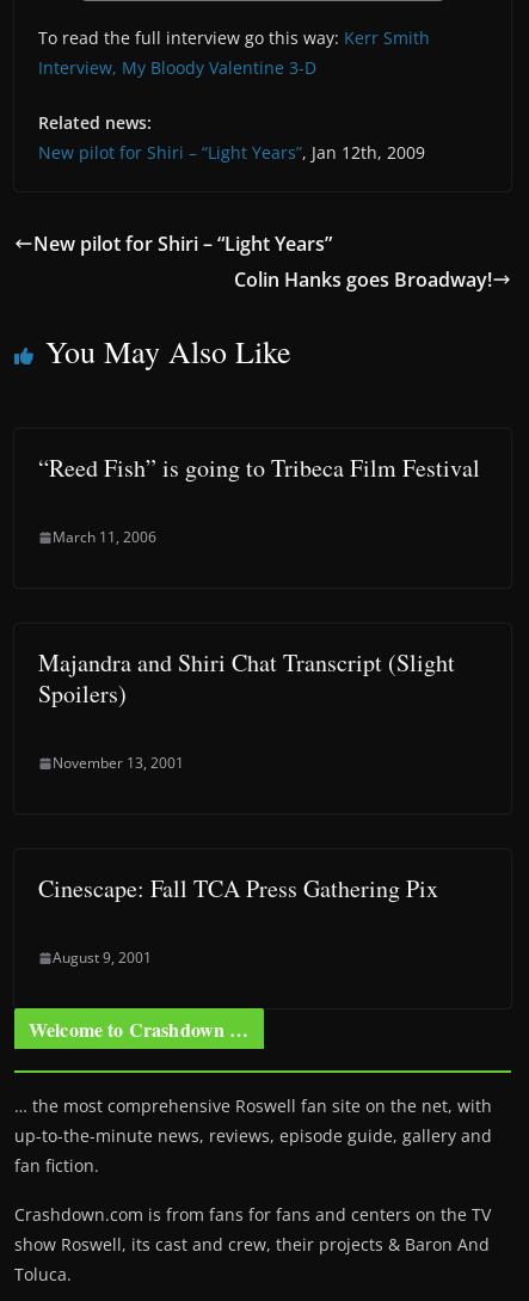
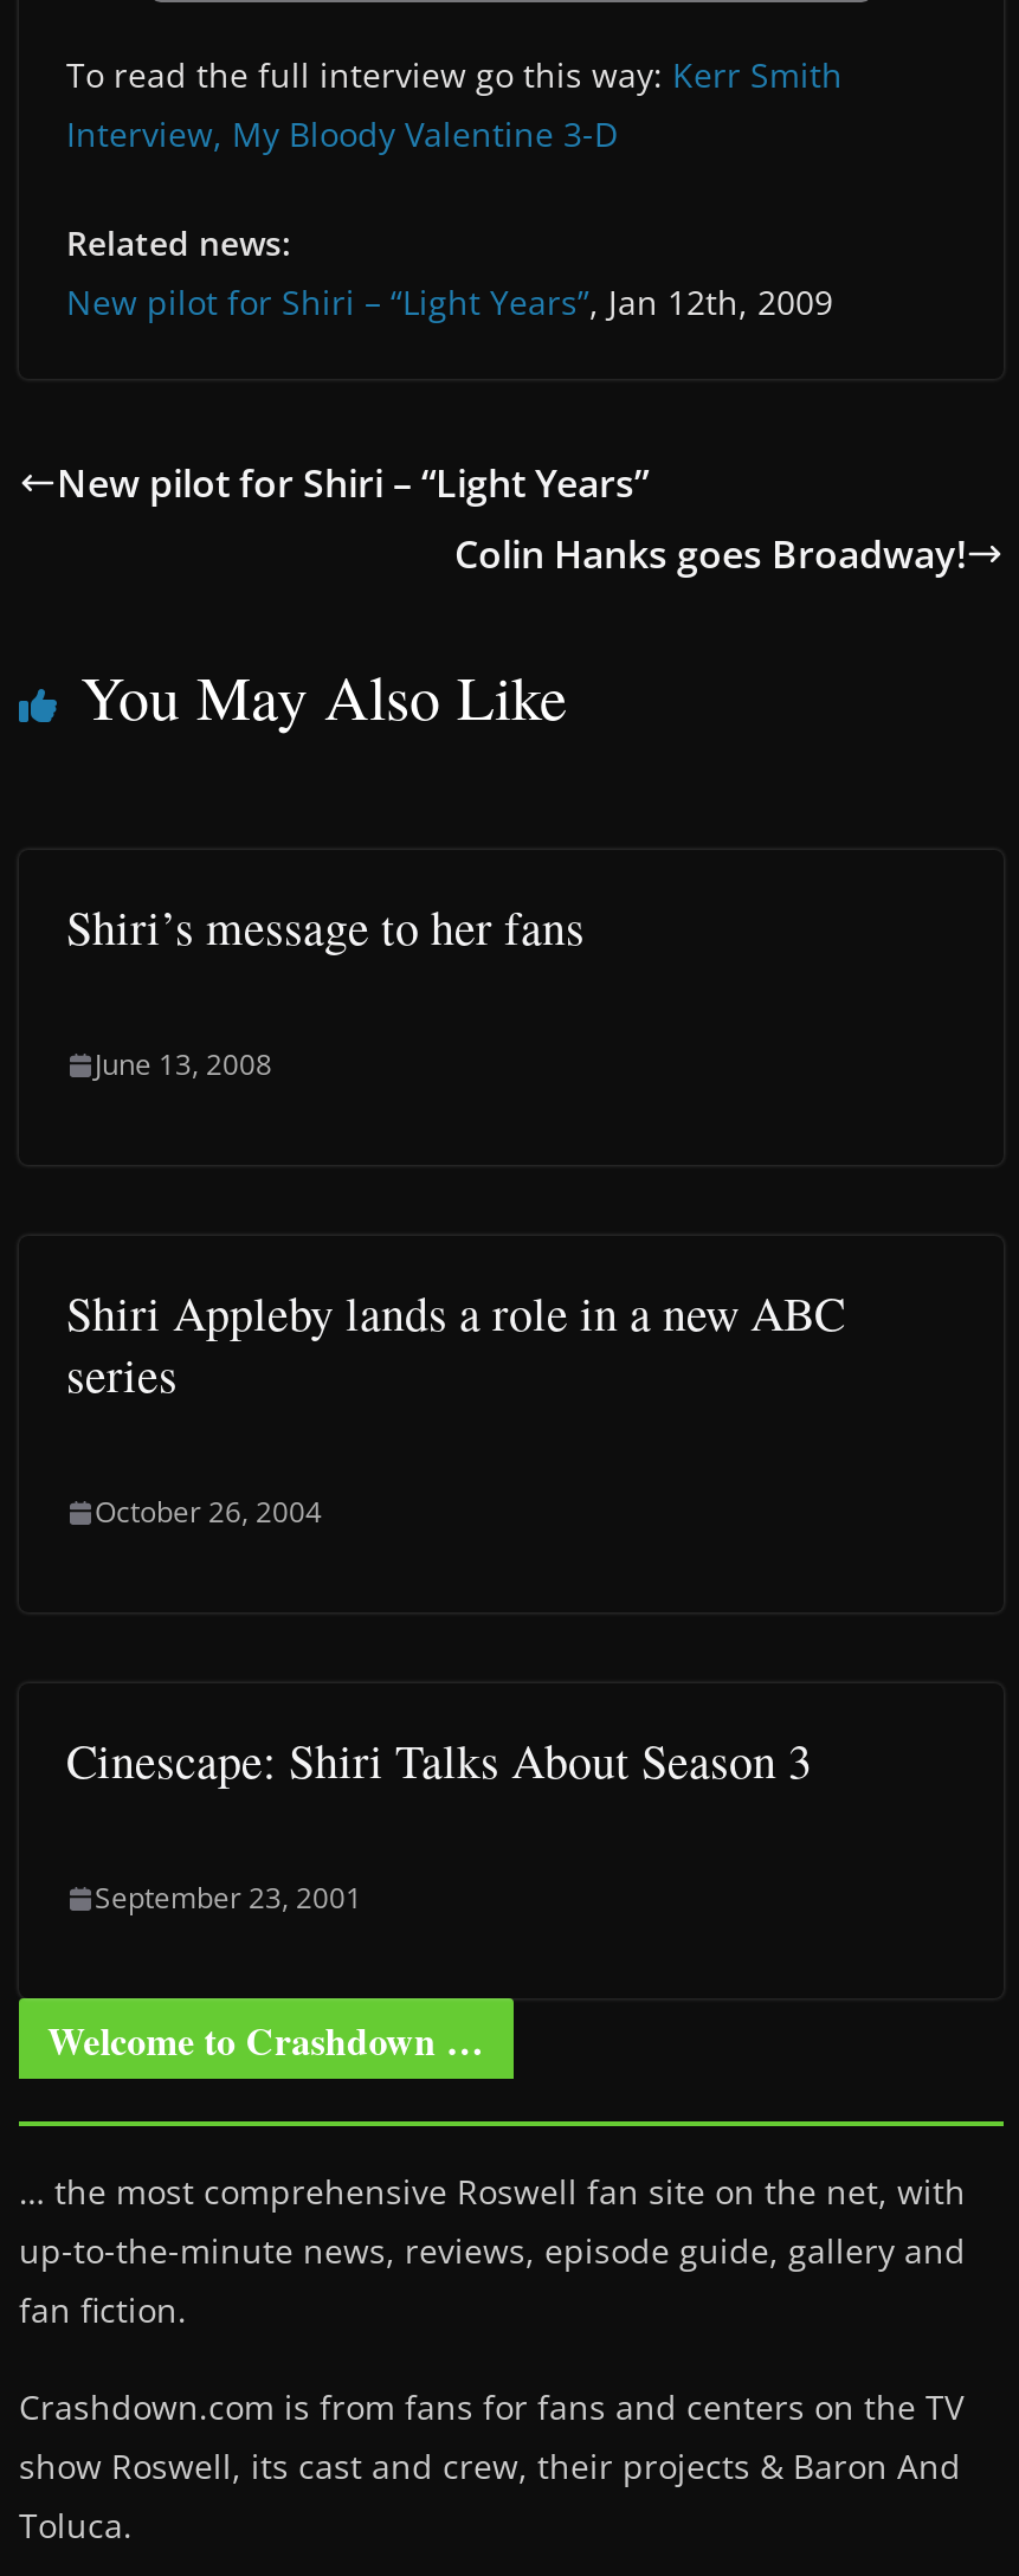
- “Reed Fish” is going to Tribeca Film Festival
+ Shiri’s message to her fans

- March 11, 2006
+ June 13, 2008

- Majandra and Shiri Chat Transcript (Slight
- Spoilers)
+ Shiri Appleby lands a role in a new ABC
+ series

- November 13, 2001
+ October 26, 2004

- Cinescape: Fall TCA Press Gathering Pix
+ Cinescape: Shiri Talks About Season 3

- August 9, 2001
+ September 23, 2001
